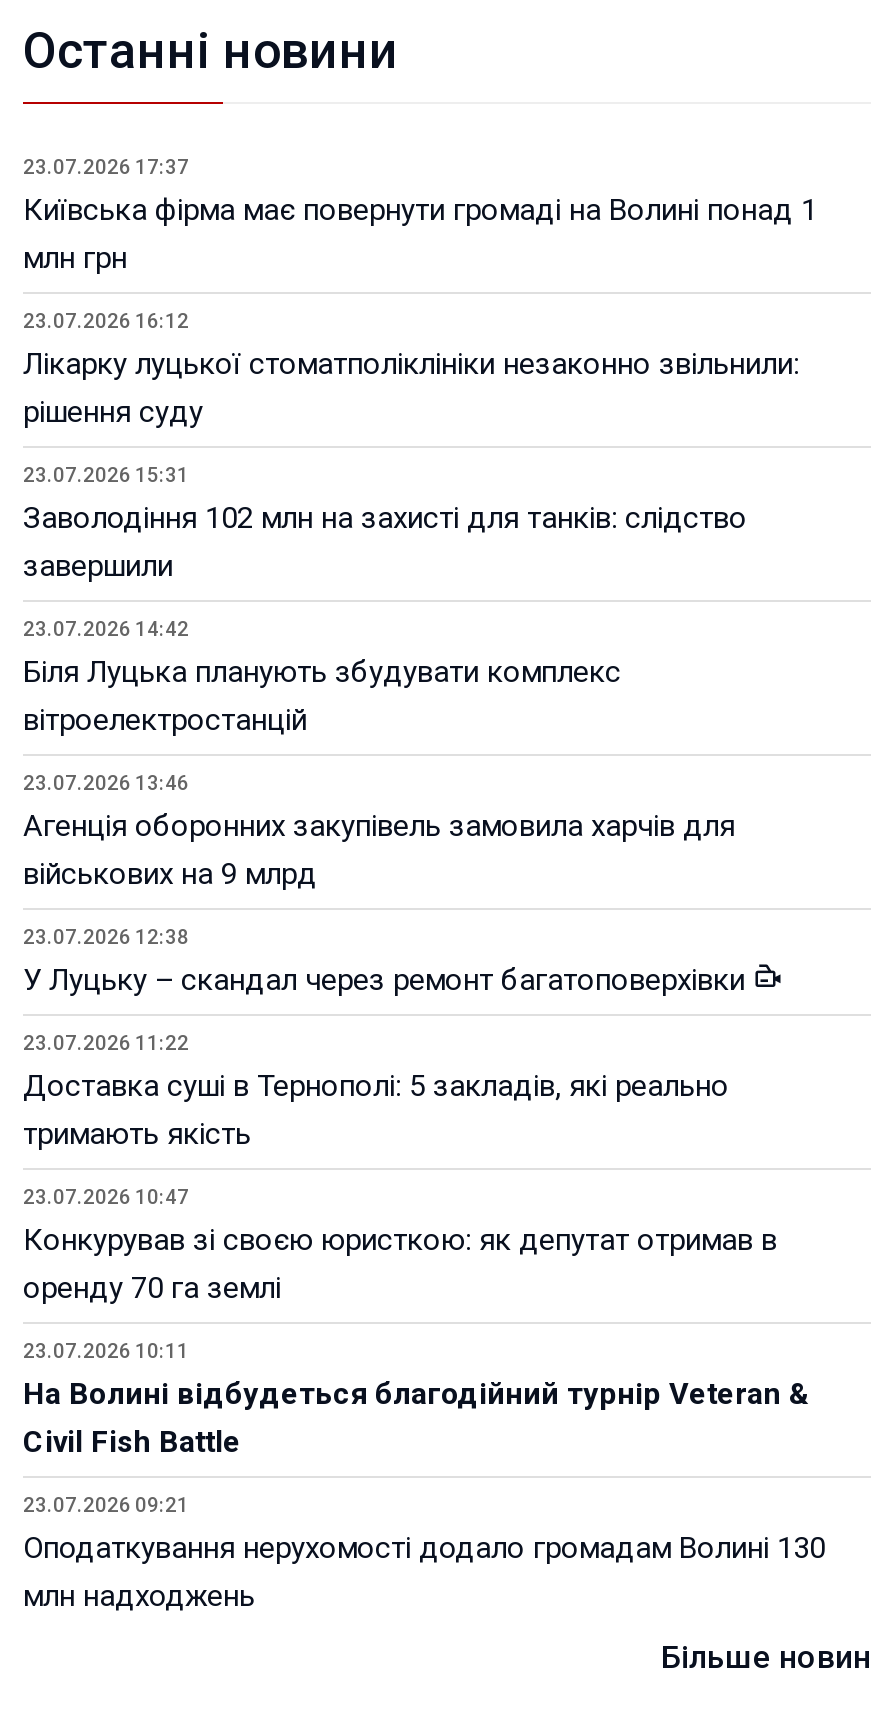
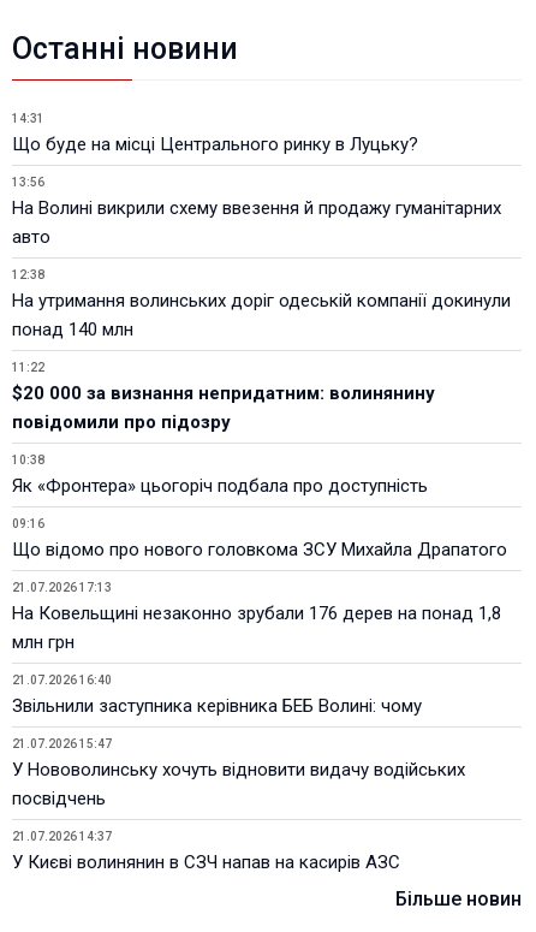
- 23.07.2026 17:37
- Київська фірма має повернути громаді на Волині понад 1
+ 14:31
+ Що буде на місці Центрального ринку в Луцьку?
+ 13:56
+ На Волині викрили схему ввезення й продажу гуманітарних
+ авто
+ 12:38
+ На утримання волинських доріг одеській компанії докинули
+ понад 140 млн
+ 11:22
+ $20 000 за визнання непридатним: волинянину
+ повідомили про підозру
+ 10:38
+ Як «Фронтера» цьогоріч подбала про доступність
+ 09:16
+ Що відомо про нового головкома ЗСУ Михайла Драпатого
+ 21.07.2026 17:13
+ На Ковельщині незаконно зрубали 176 дерев на понад 1,8

moved down: млн грн

- 23.07.2026 16:12
- Лікарку луцької стоматполіклініки незаконно звільнили:
- рішення суду
- 23.07.2026 15:31
- Заволодіння 102 млн на захисті для танків: слідство
- завершили
- 23.07.2026 14:42
- Біля Луцька планують збудувати комплекс
- вітроелектростанцій
- 23.07.2026 13:46
- Агенція оборонних закупівель замовила харчів для
- військових на 9 млрд
- 23.07.2026 12:38
- У Луцьку – скандал через ремонт багатоповерхівки
- 23.07.2026 11:22
- Доставка суші в Тернополі: 5 закладів, які реально
- тримають якість
- 23.07.2026 10:47
- Конкурував зі своєю юристкою: як депутат отримав в
- оренду 70 га землі
- 23.07.2026 10:11
- На Волині відбудеться благодійний турнір Veteran &
- Civil Fish Battle
- 23.07.2026 09:21
- Оподаткування нерухомості додало громадам Волині 130
- млн надходжень
+ 21.07.2026 16:40
+ Звільнили заступника керівника БЕБ Волині: чому
+ 21.07.2026 15:47
+ У Нововолинську хочуть відновити видачу водійських
+ посвідчень
+ 21.07.2026 14:37
+ У Києві волинянин в СЗЧ напав на касирів АЗС
